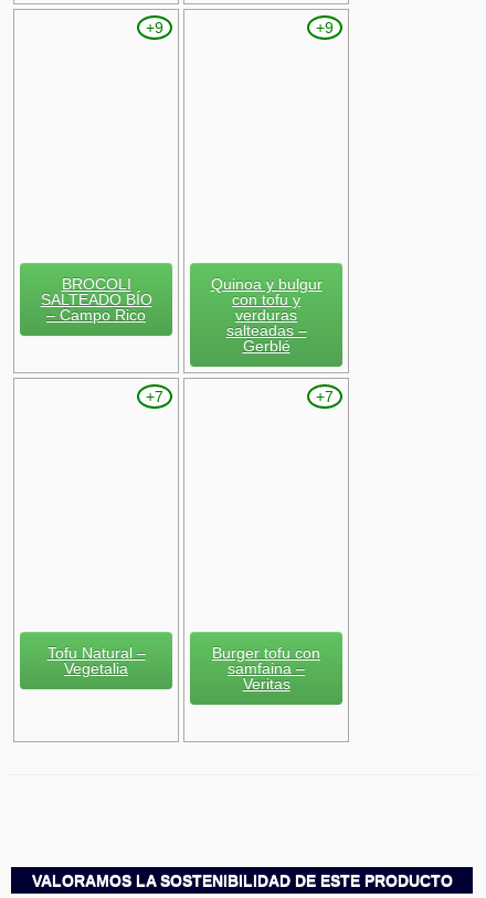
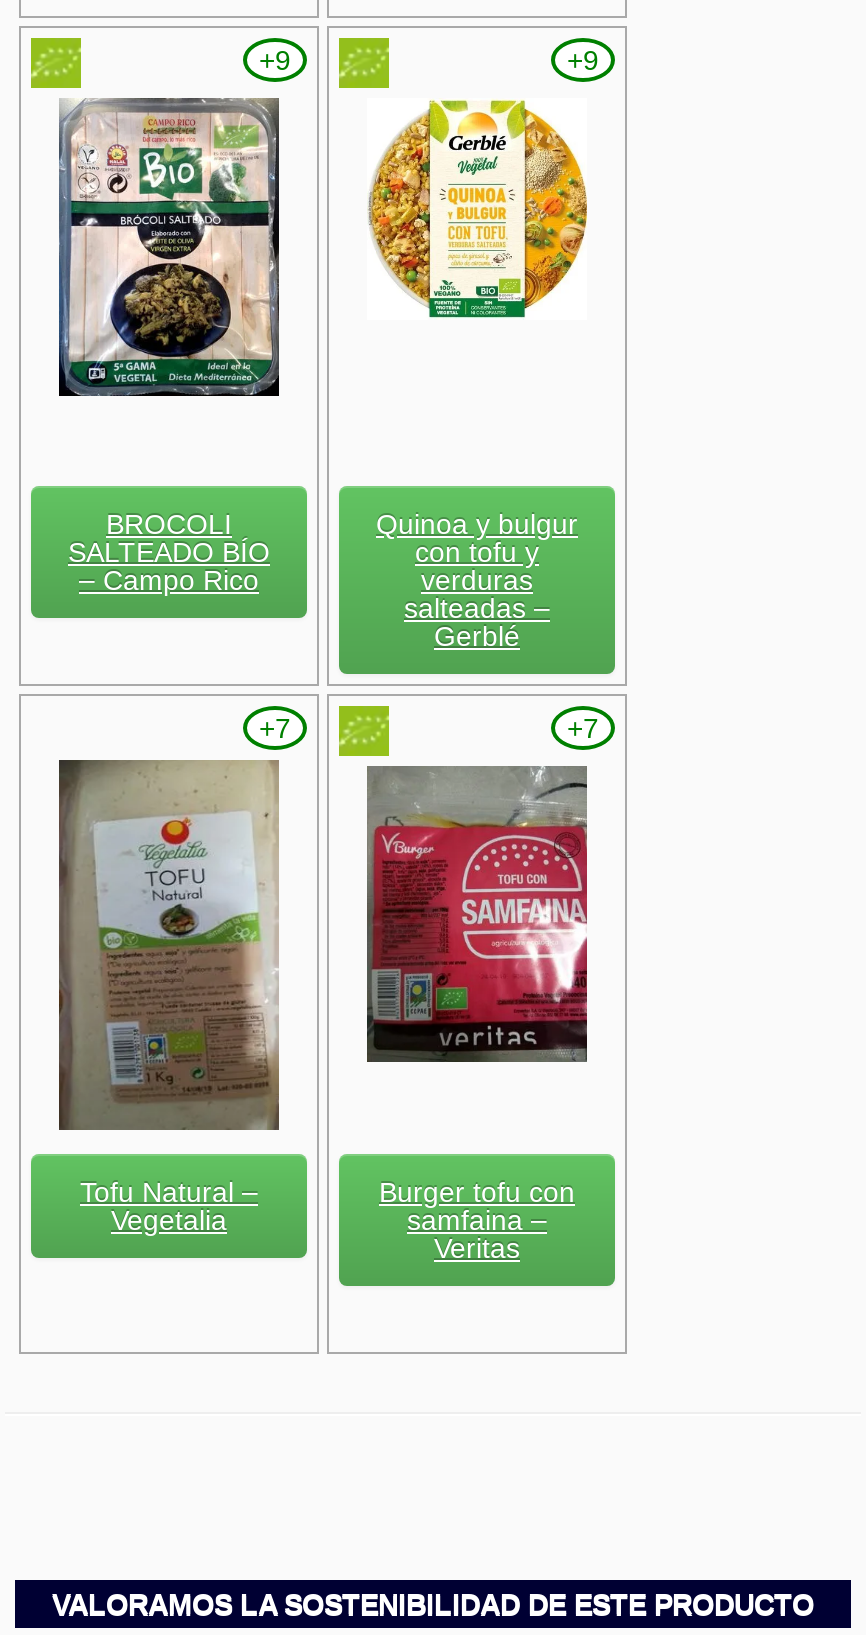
+ [image]

+ [image]

+ [image]

+ [image]
